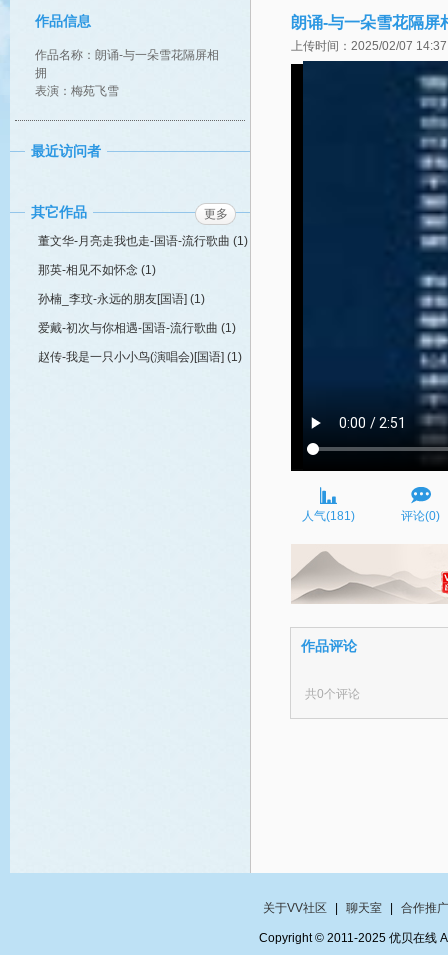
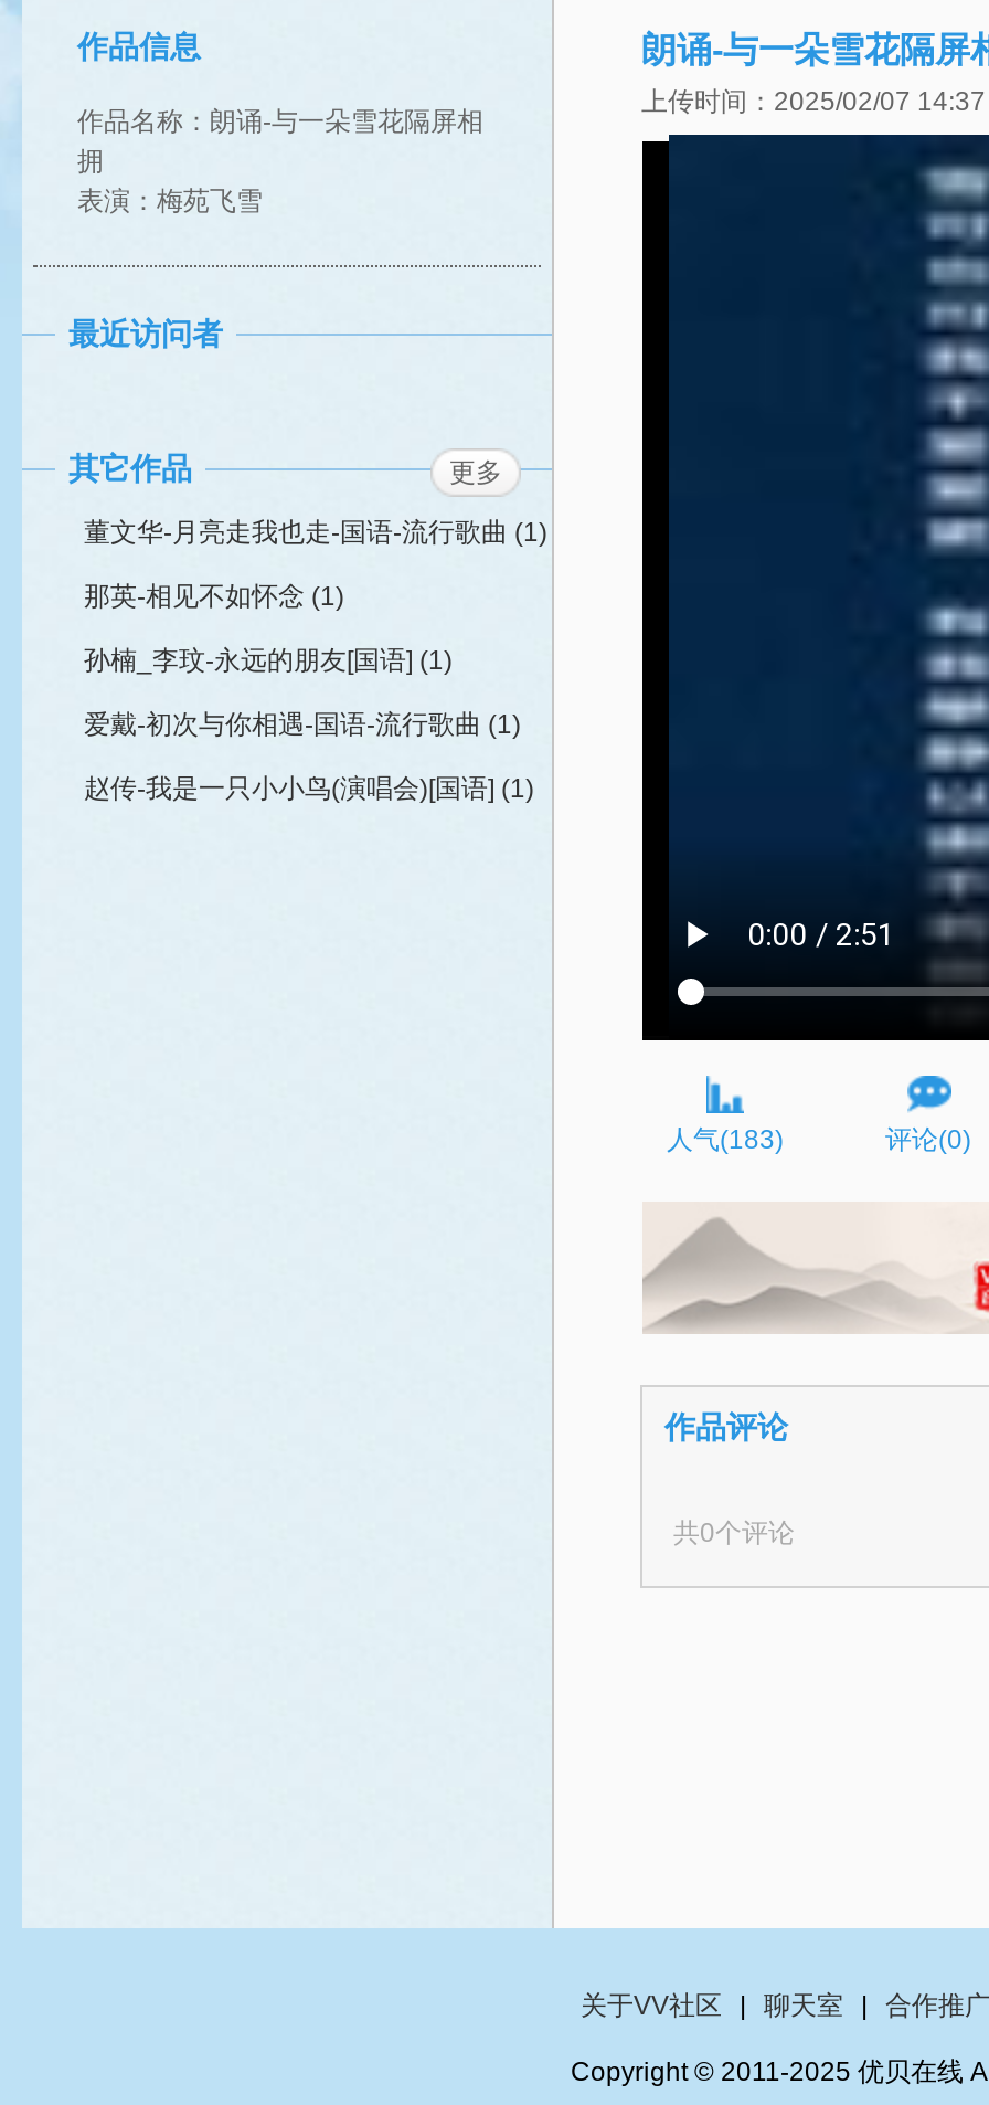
- 人气(181)
+ 人气(183)
